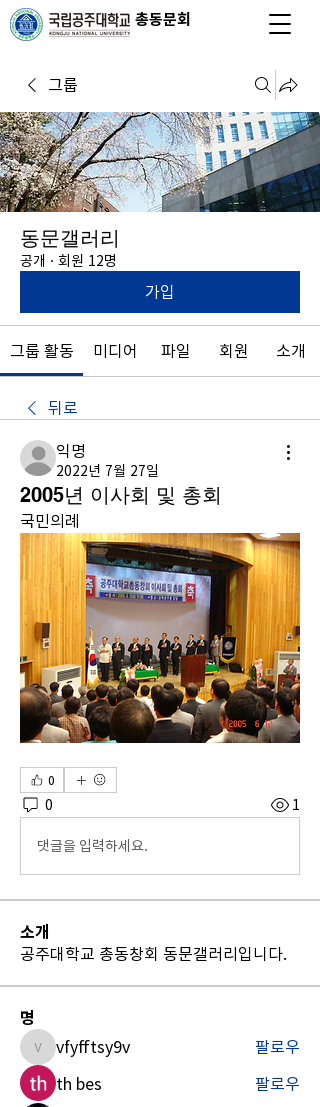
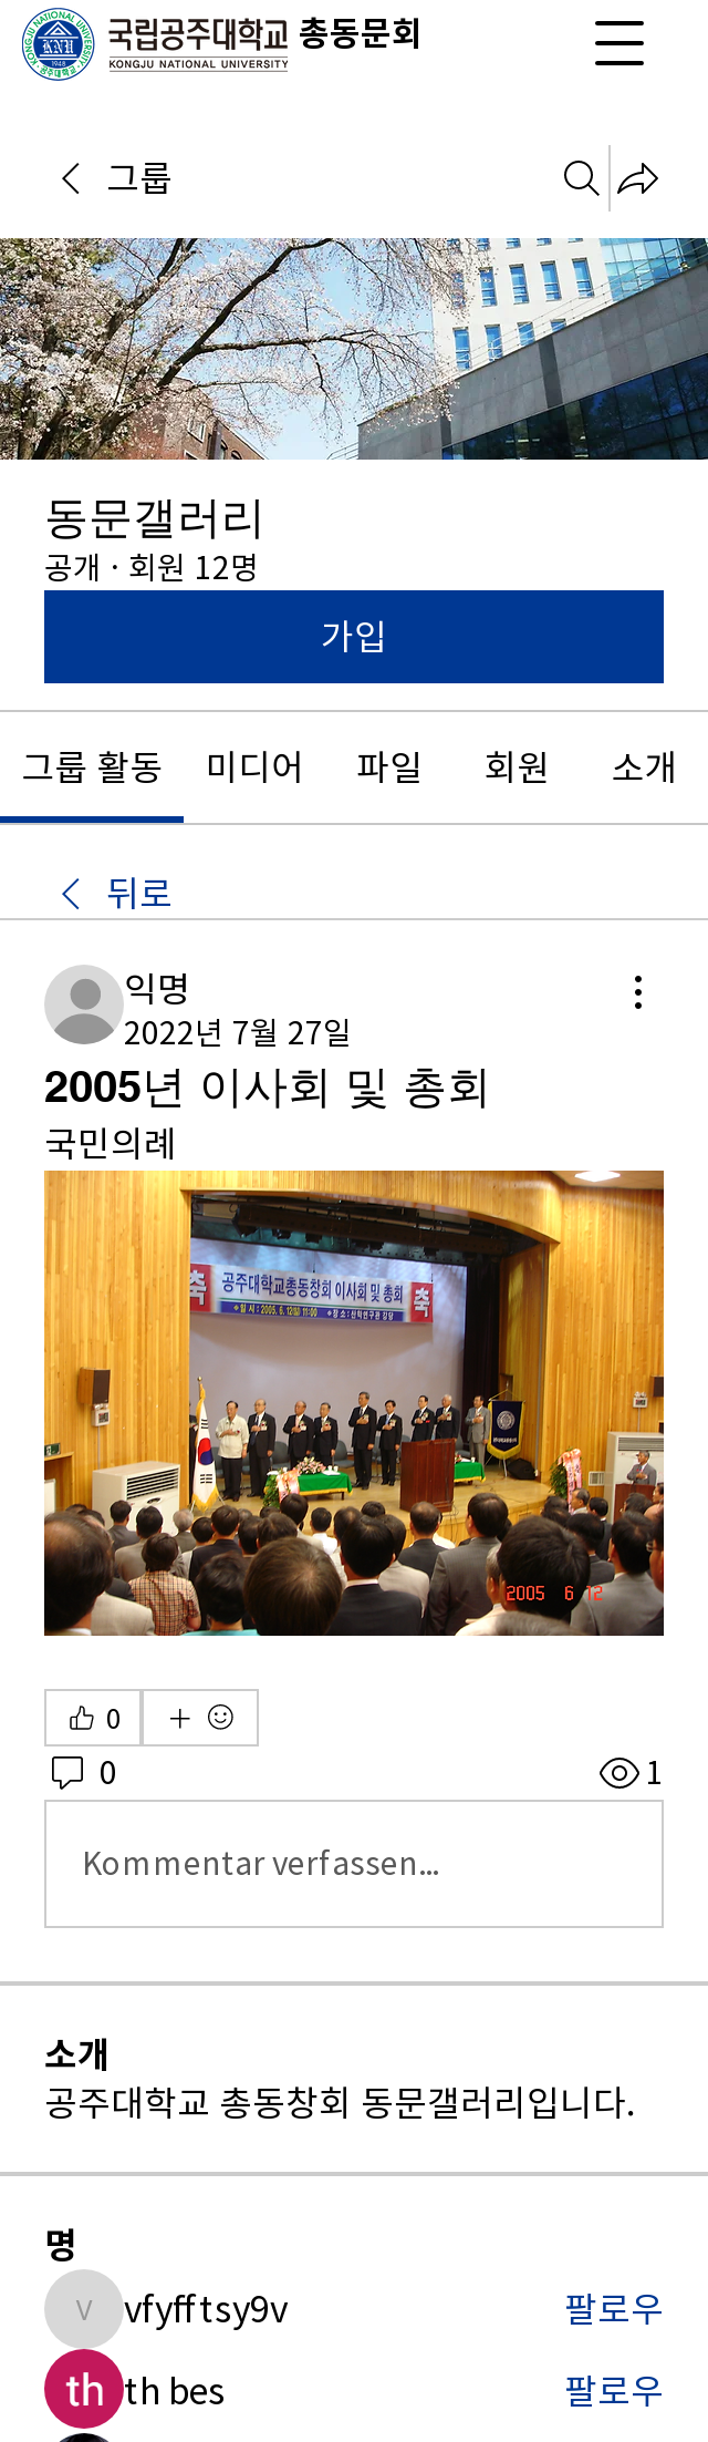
- 댓글을 입력하세요.
+ Kommentar verfassen...
